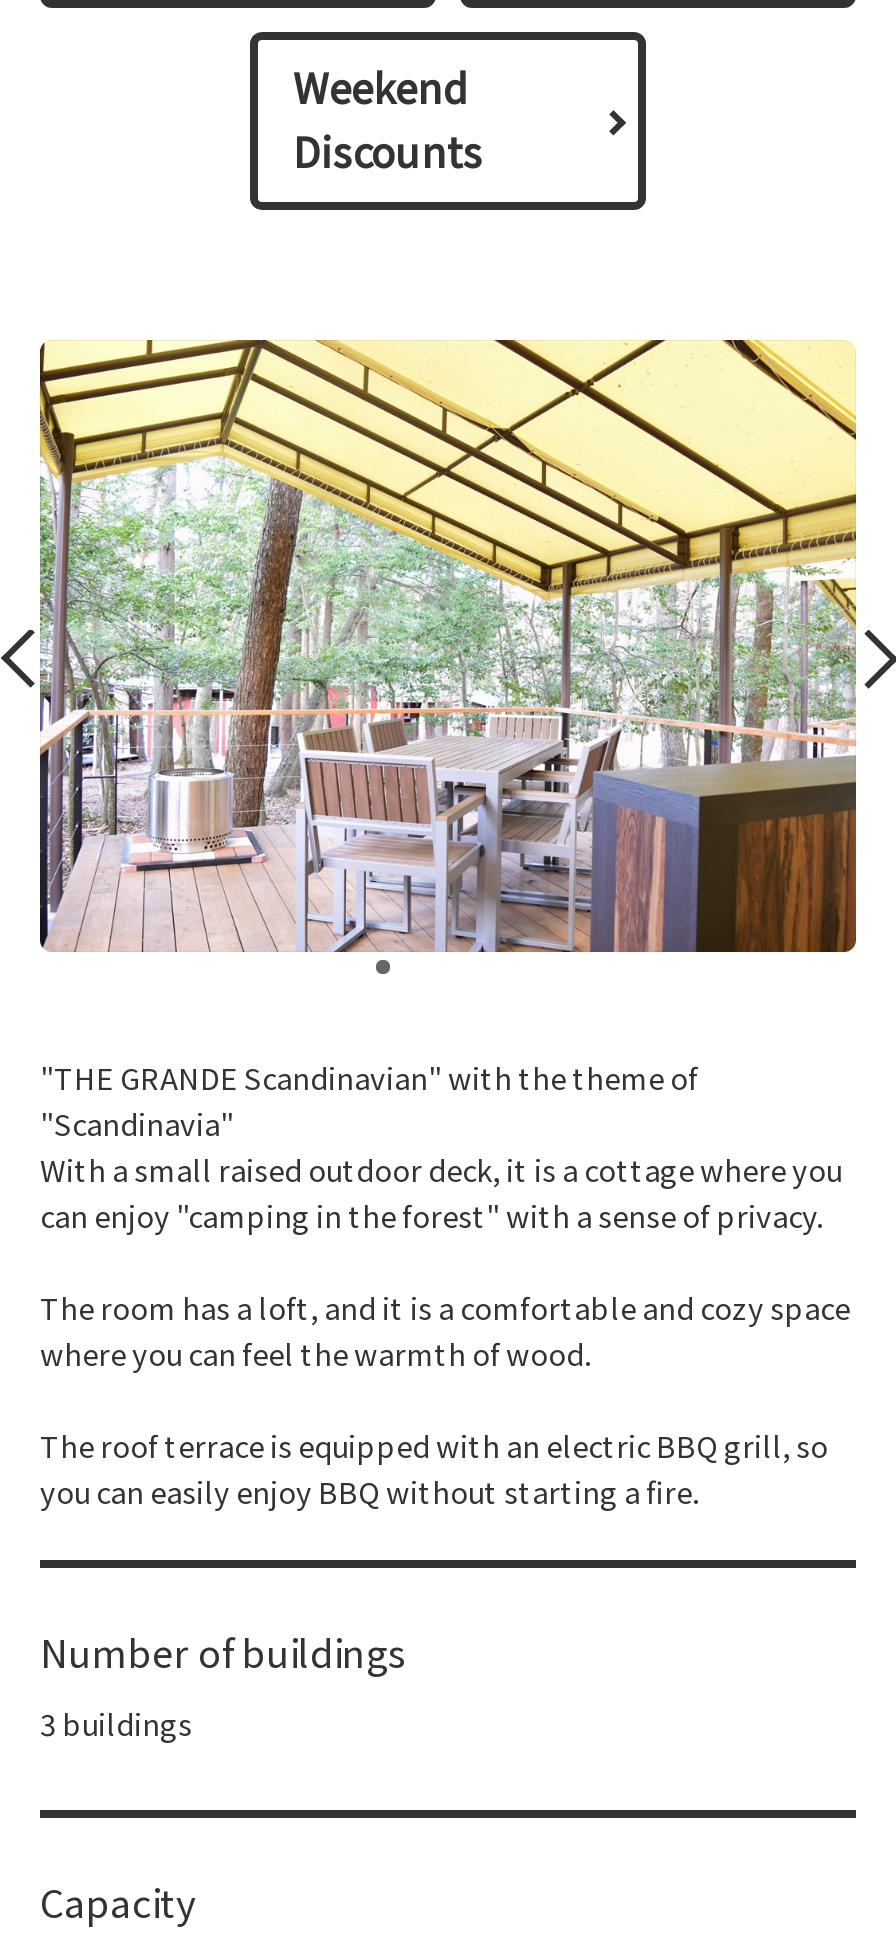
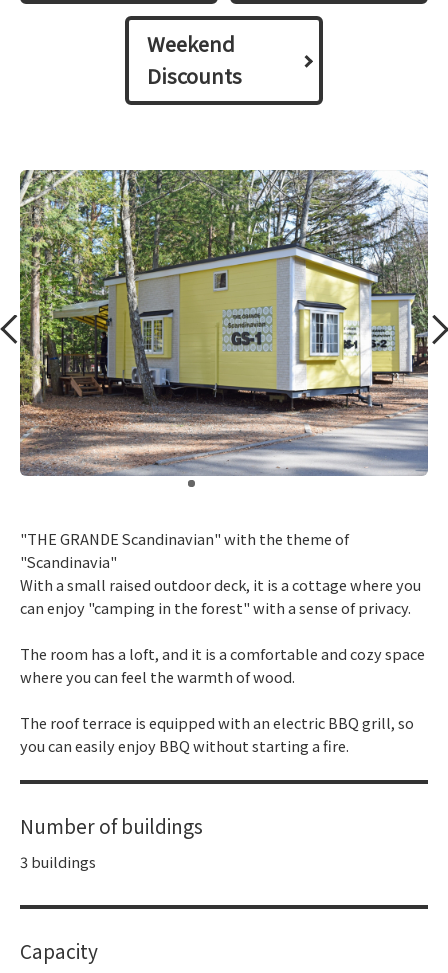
- [image]
+ [image]
